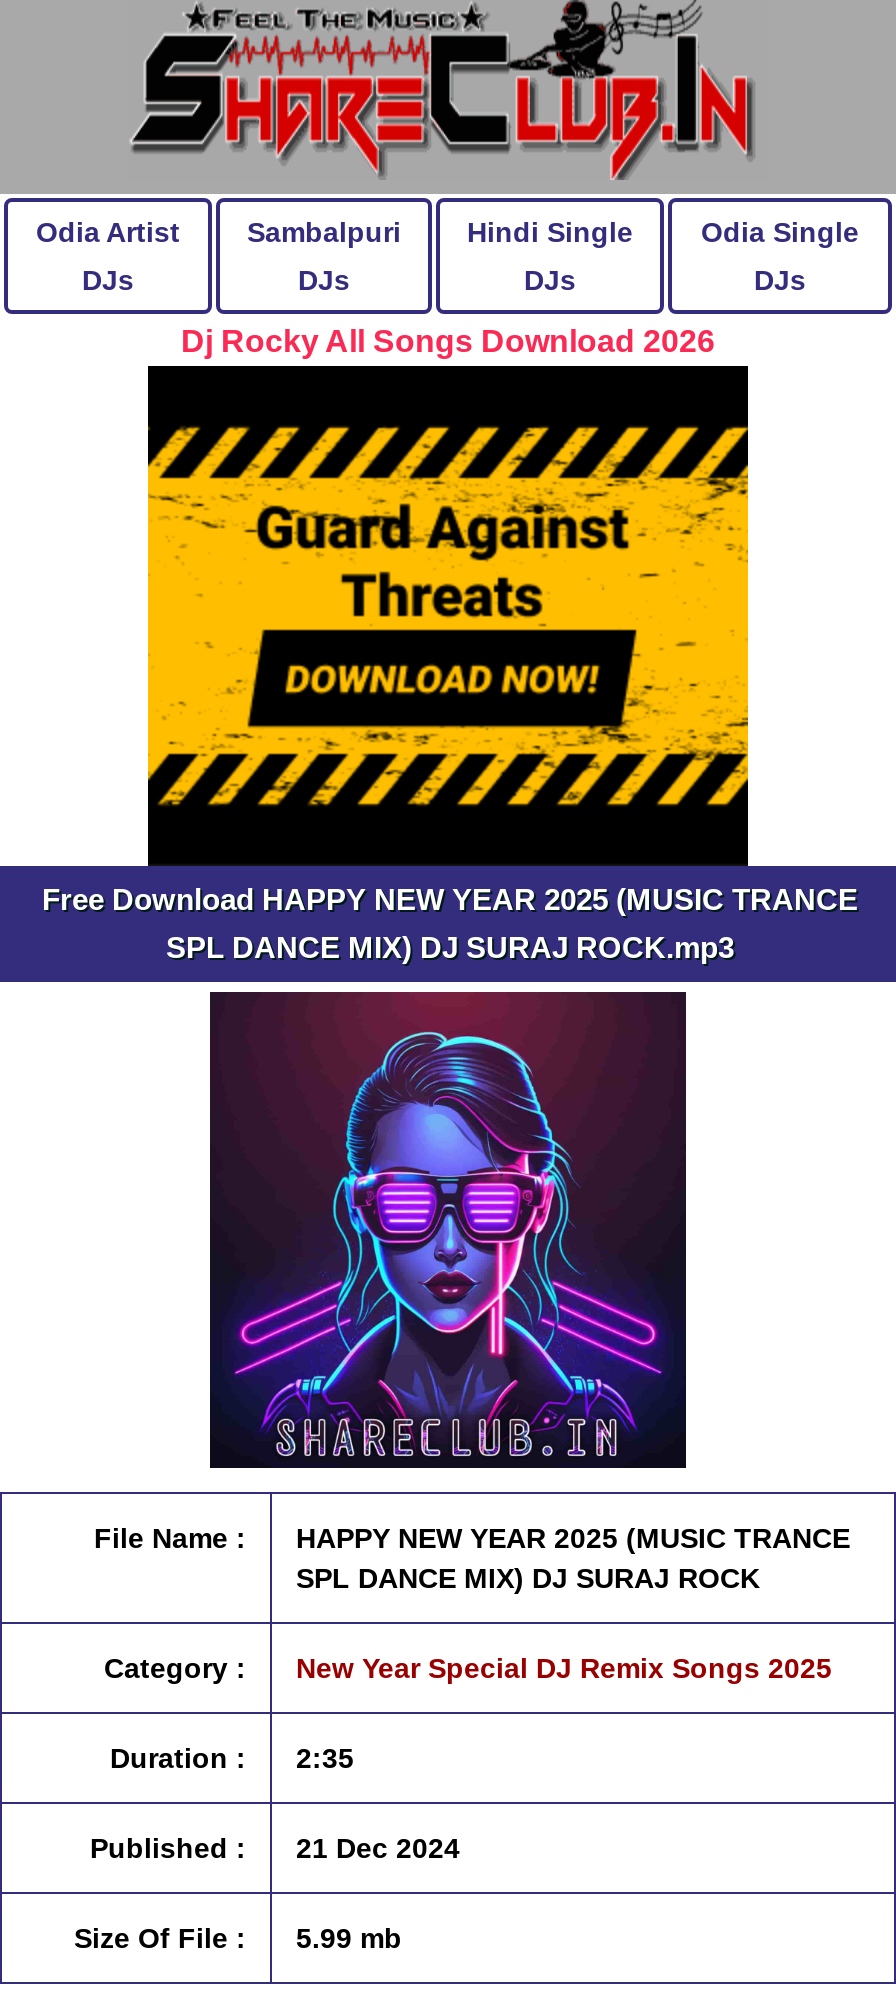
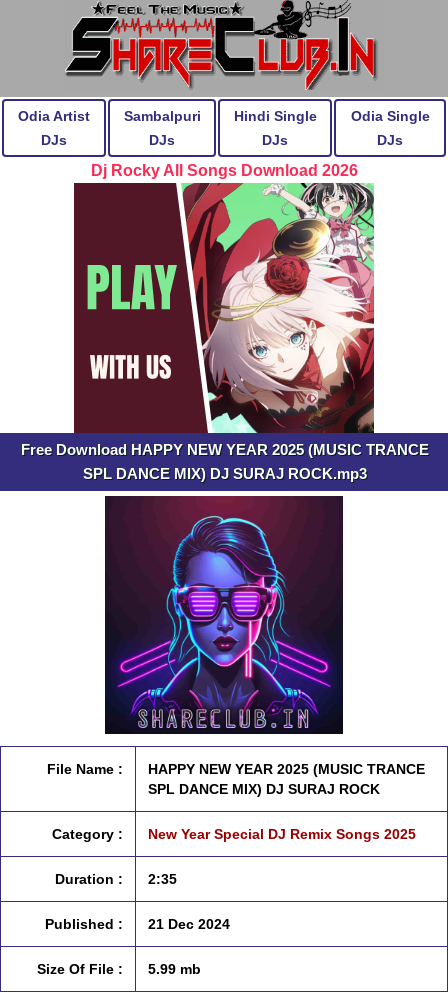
- [image]
+ [image]
